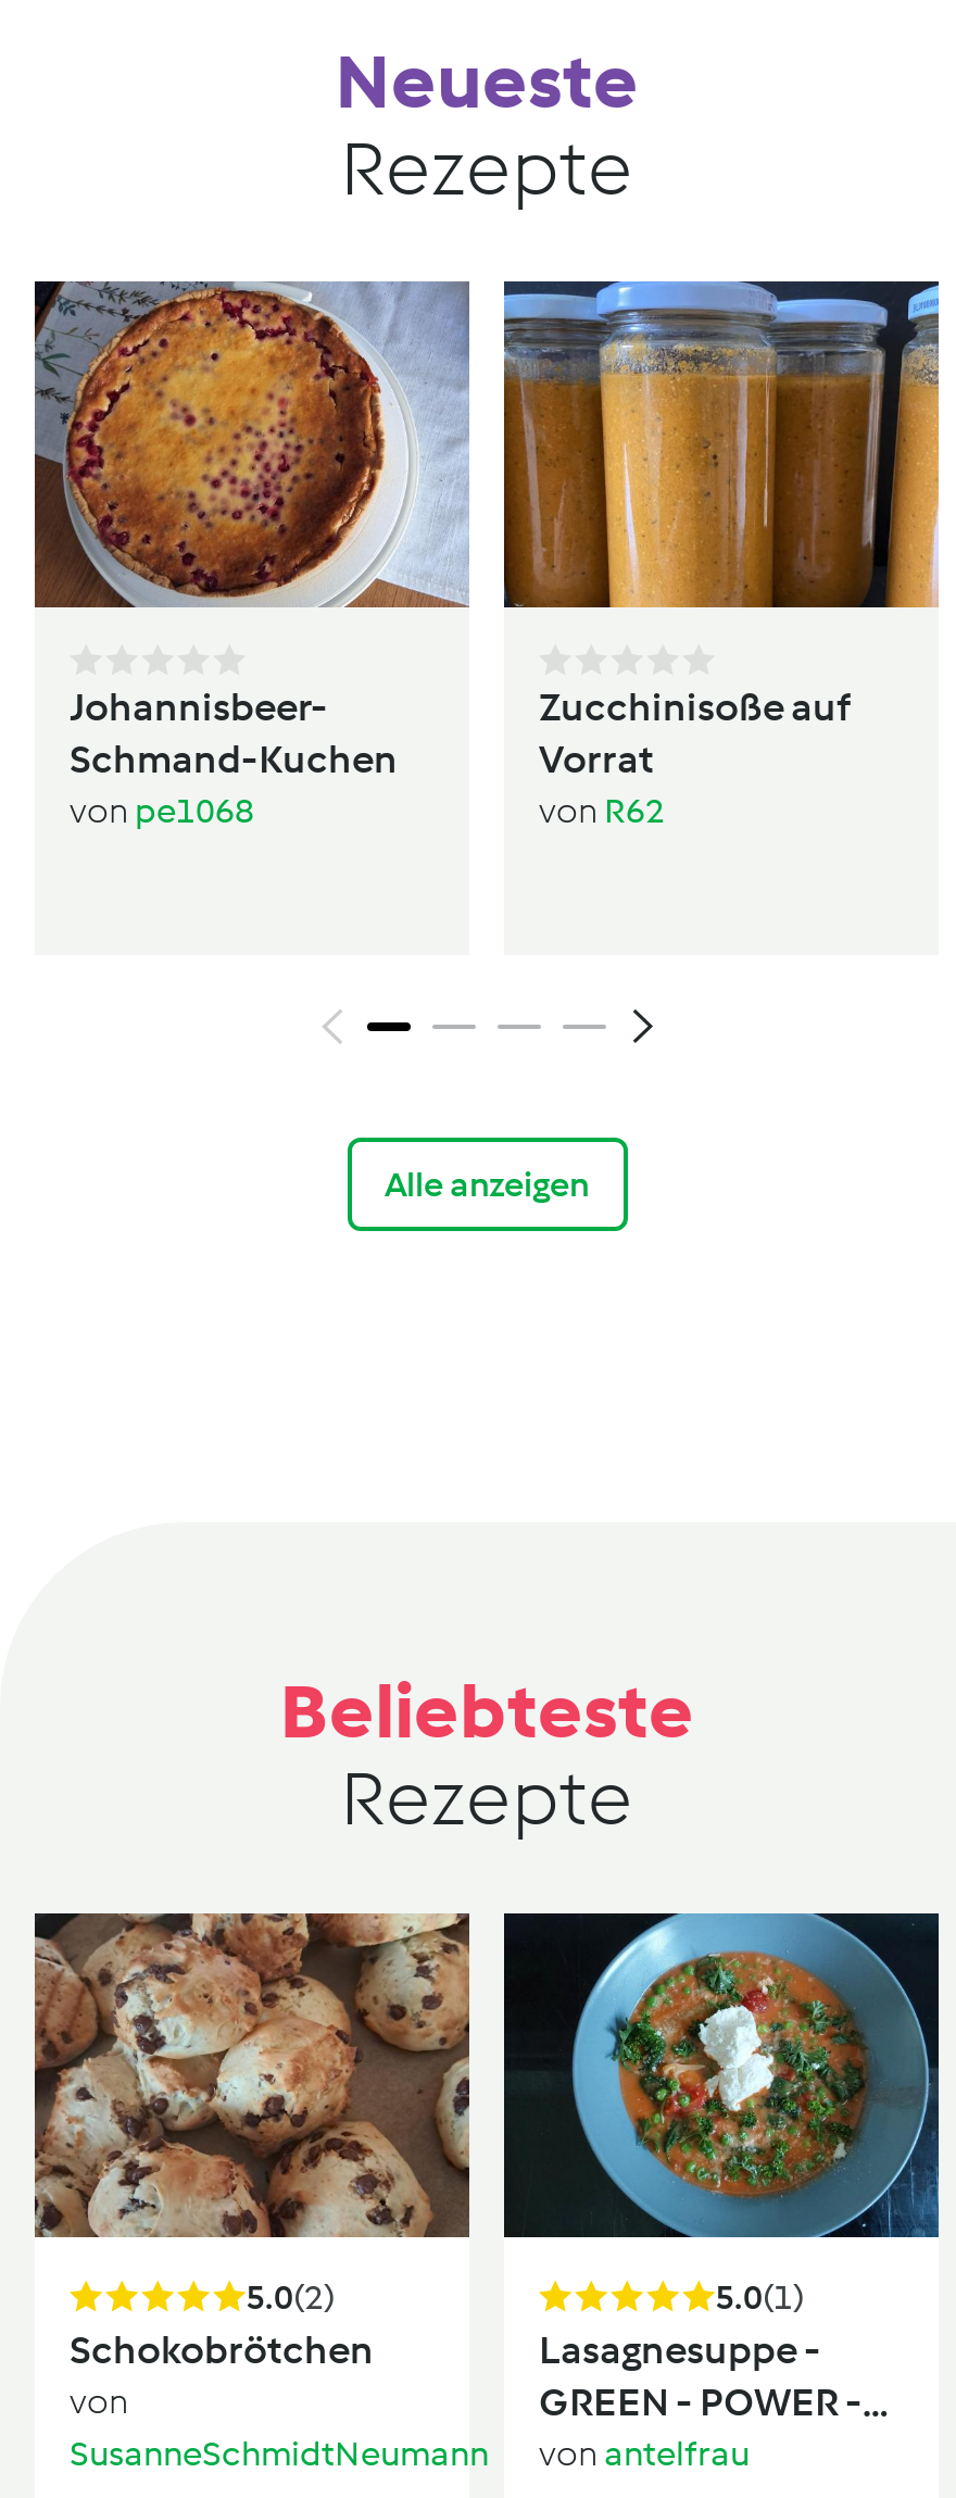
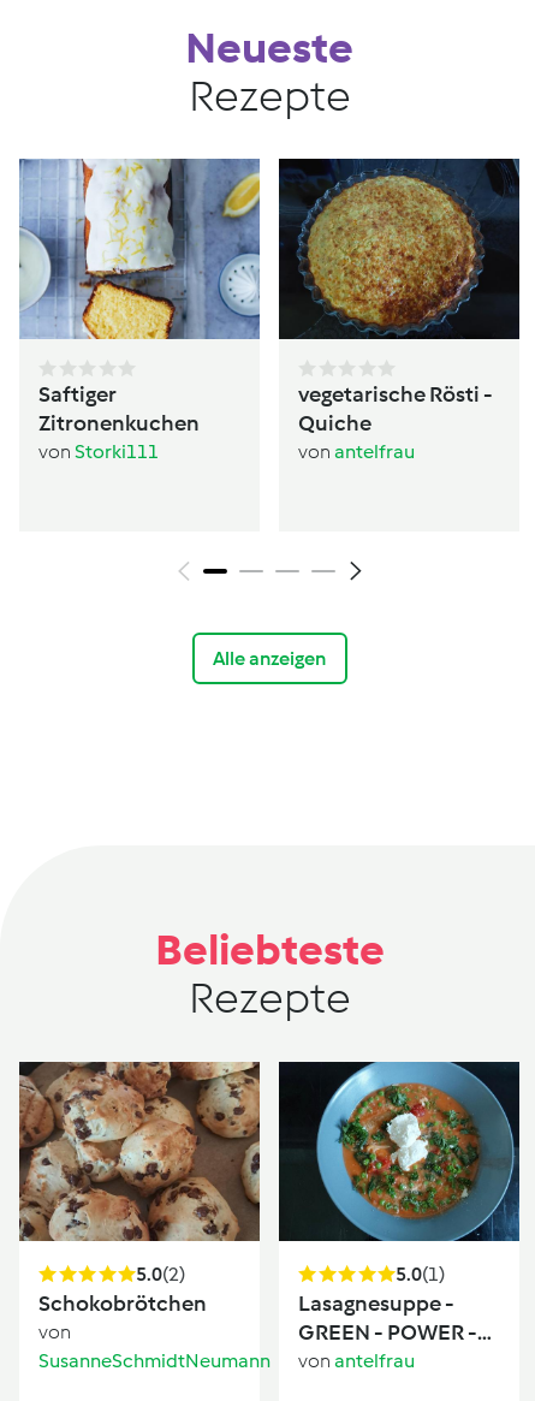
- [image]
- Johannisbeer-
- Schmand-Kuchen
- von pe1068
+ [image]
+ Saftiger
+ Zitronenkuchen
+ von Storki111

- [image]
- Zucchinisoße auf
- Vorrat
- von R62
+ [image]
+ vegetarische Rösti -
+ Quiche
+ von antelfrau
